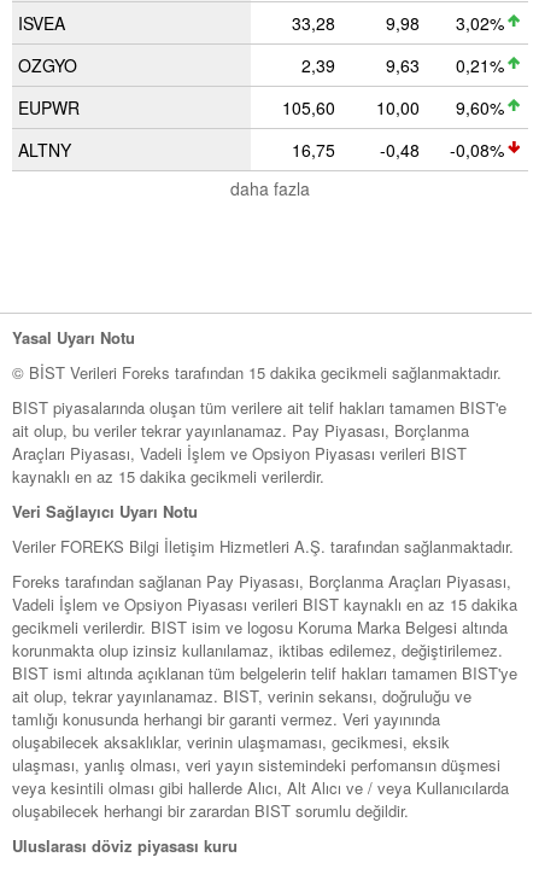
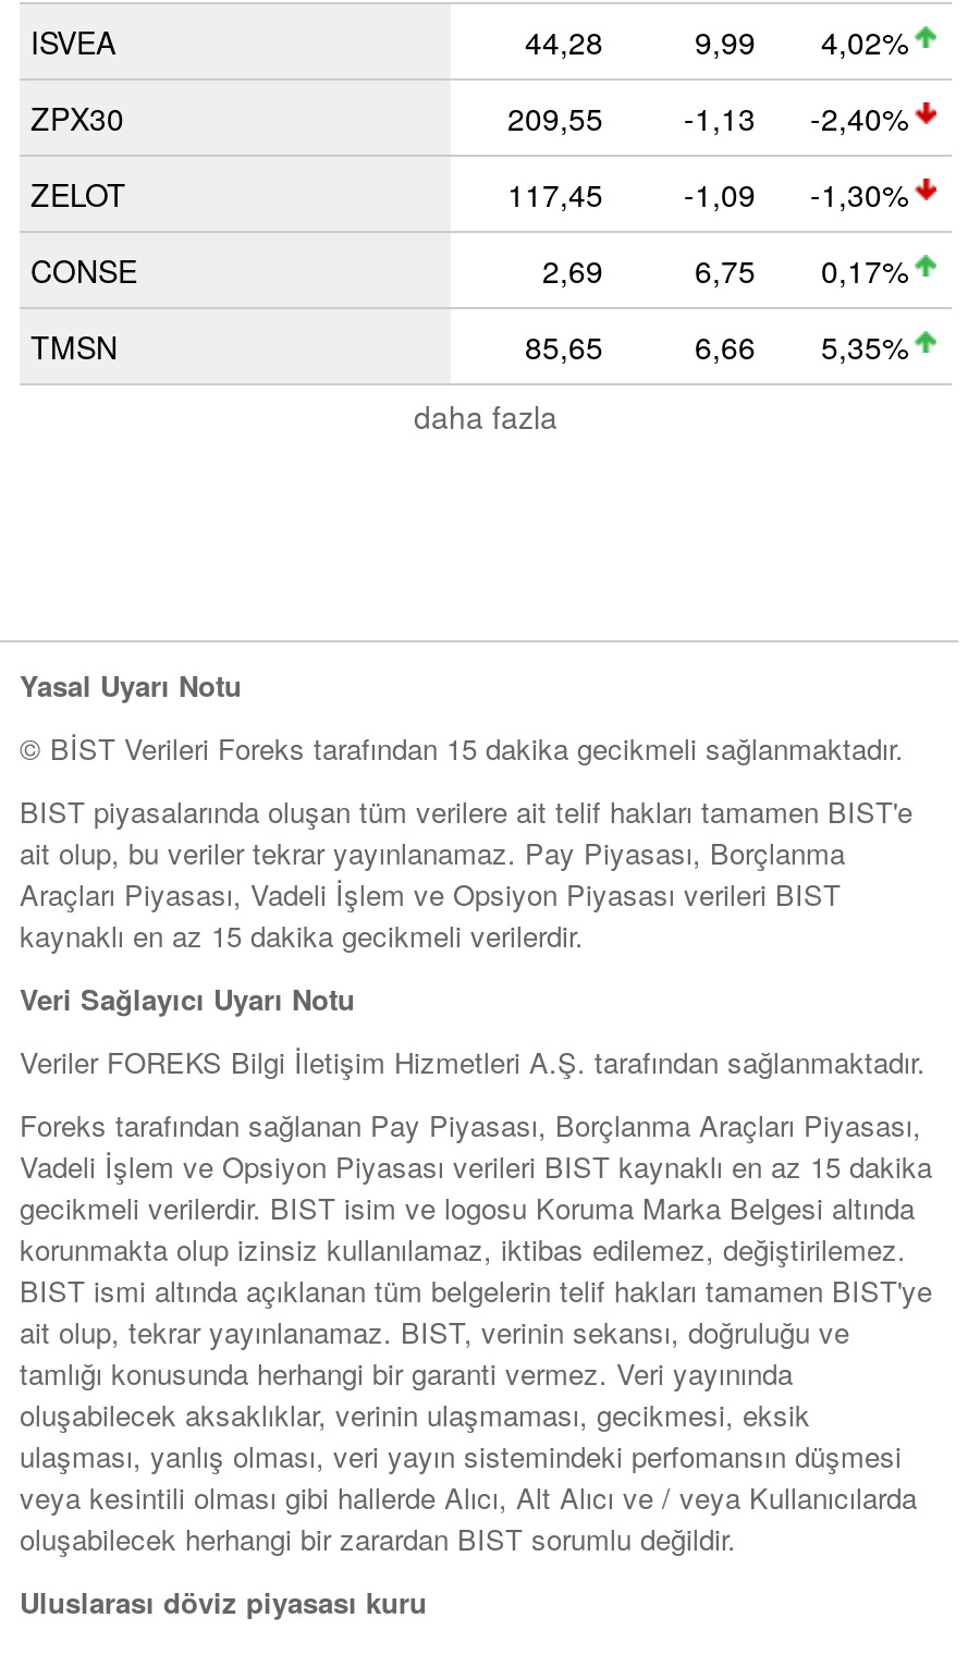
- 33,28
- 9,98
- 3,02%
- OZGYO
- 2,39
- 9,63
- 0,21%
- EUPWR
- 105,60
- 10,00
- 9,60%
- ALTNY
- 16,75
- -0,48
- -0,08%
+ 44,28
+ 9,99
+ 4,02%
+ ZPX30
+ 209,55
+ -1,13
+ -2,40%
+ ZELOT
+ 117,45
+ -1,09
+ -1,30%
+ CONSE
+ 2,69
+ 6,75
+ 0,17%
+ TMSN
+ 85,65
+ 6,66
+ 5,35%
